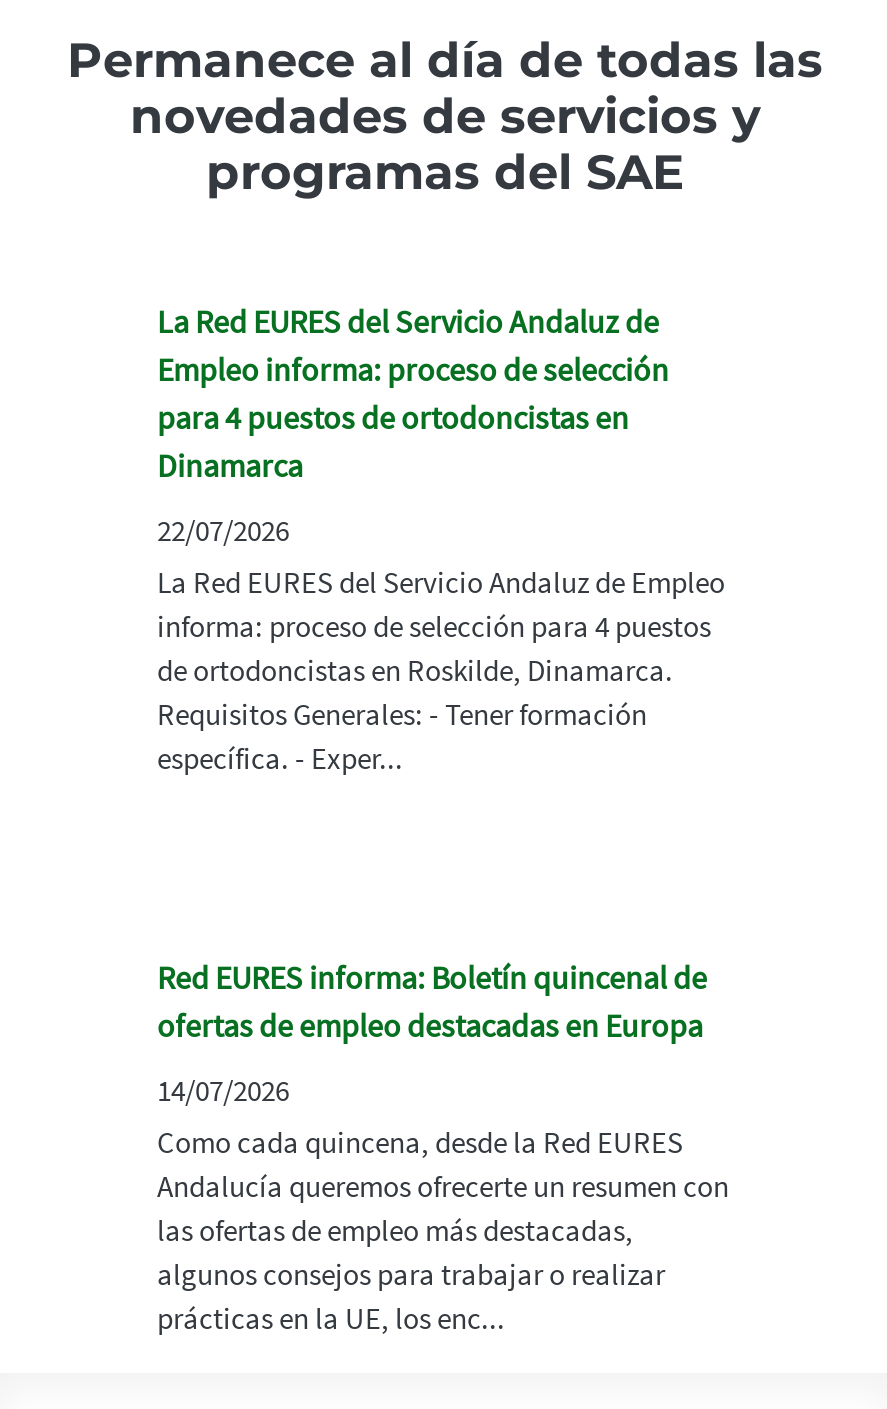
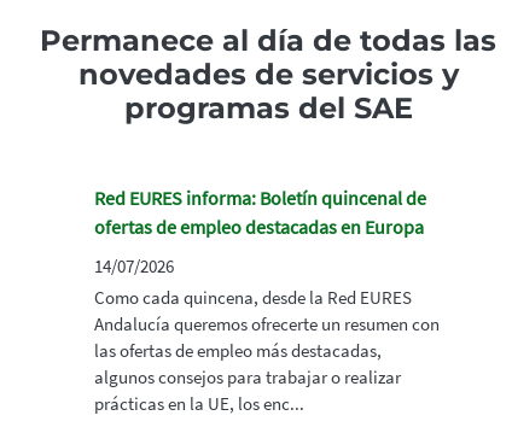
- La Red EURES del Servicio Andaluz de
- Empleo informa: proceso de selección
- para 4 puestos de ortodoncistas en
- Dinamarca
- 22/07/2026
- La Red EURES del Servicio Andaluz de Empleo
- informa: proceso de selección para 4 puestos
- de ortodoncistas en Roskilde, Dinamarca.
- Requisitos Generales: - Tener formación
- específica. - Exper...
